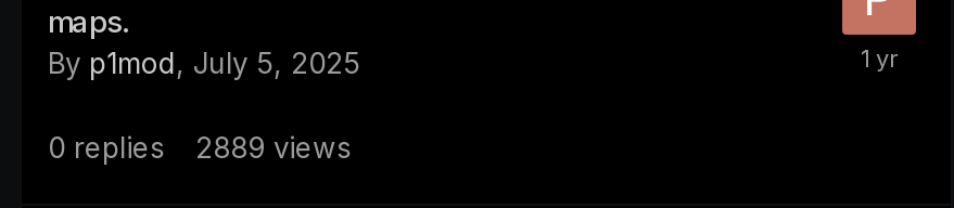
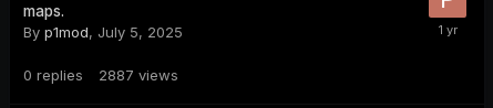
- 0 replies 2889 views
+ 0 replies 2887 views
